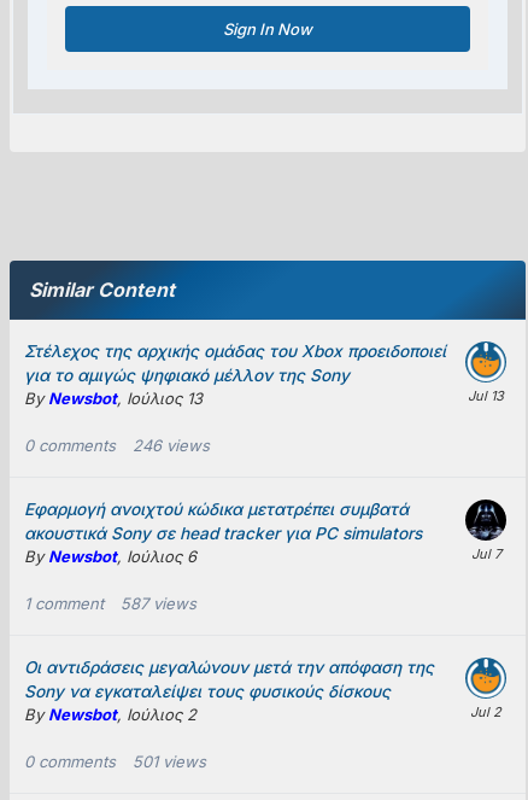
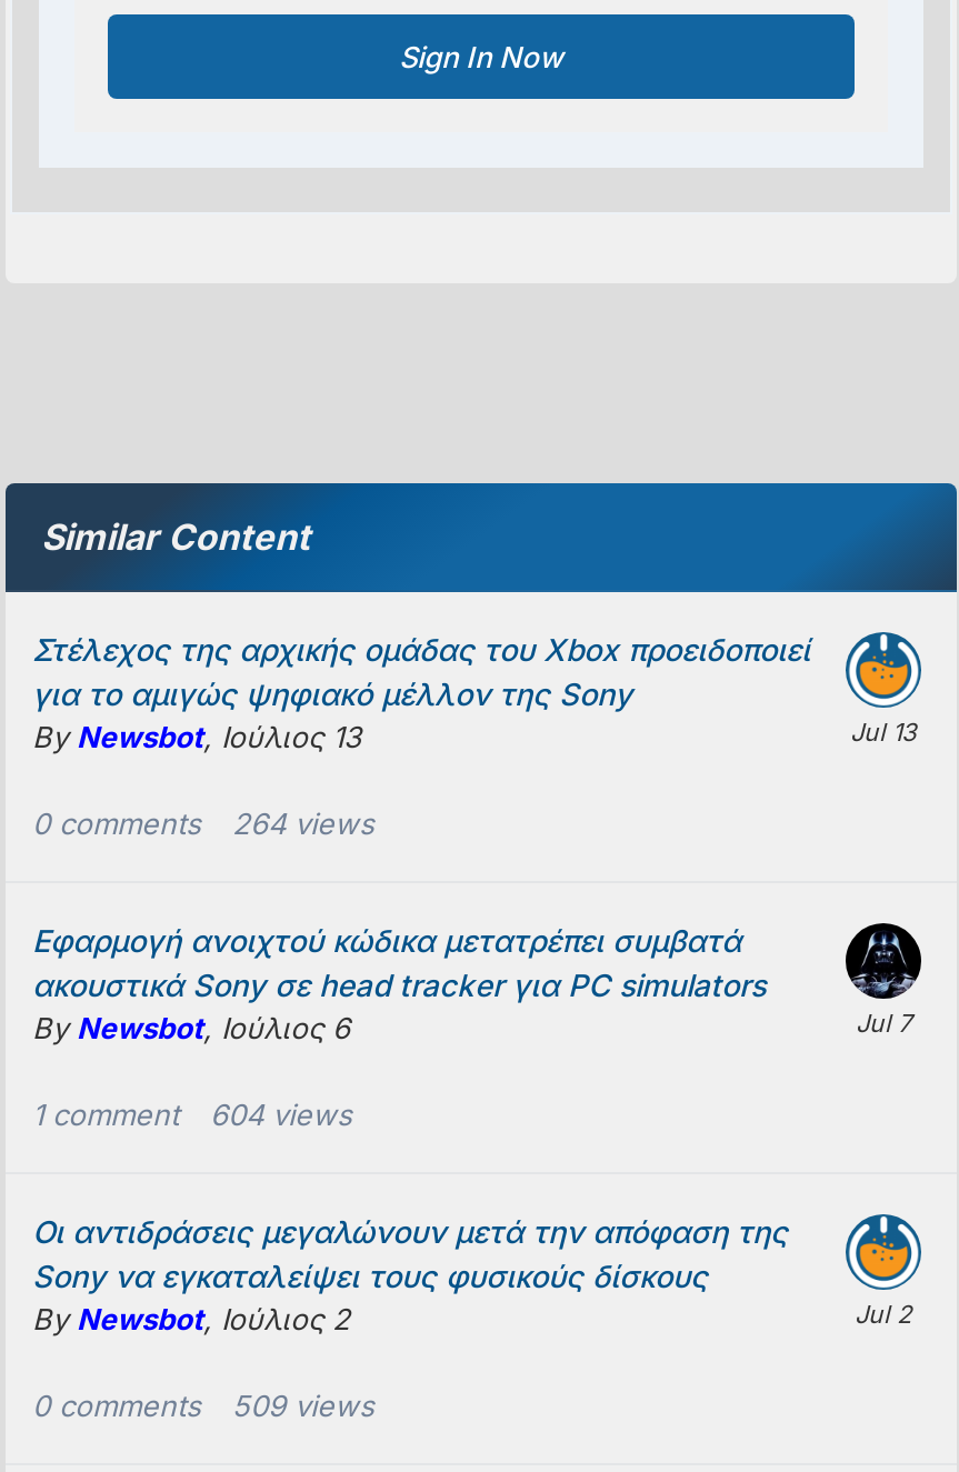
- 0 comments 246 views
+ 0 comments 264 views

- 1 comment 587 views
+ 1 comment 604 views

- 0 comments 501 views
+ 0 comments 509 views
